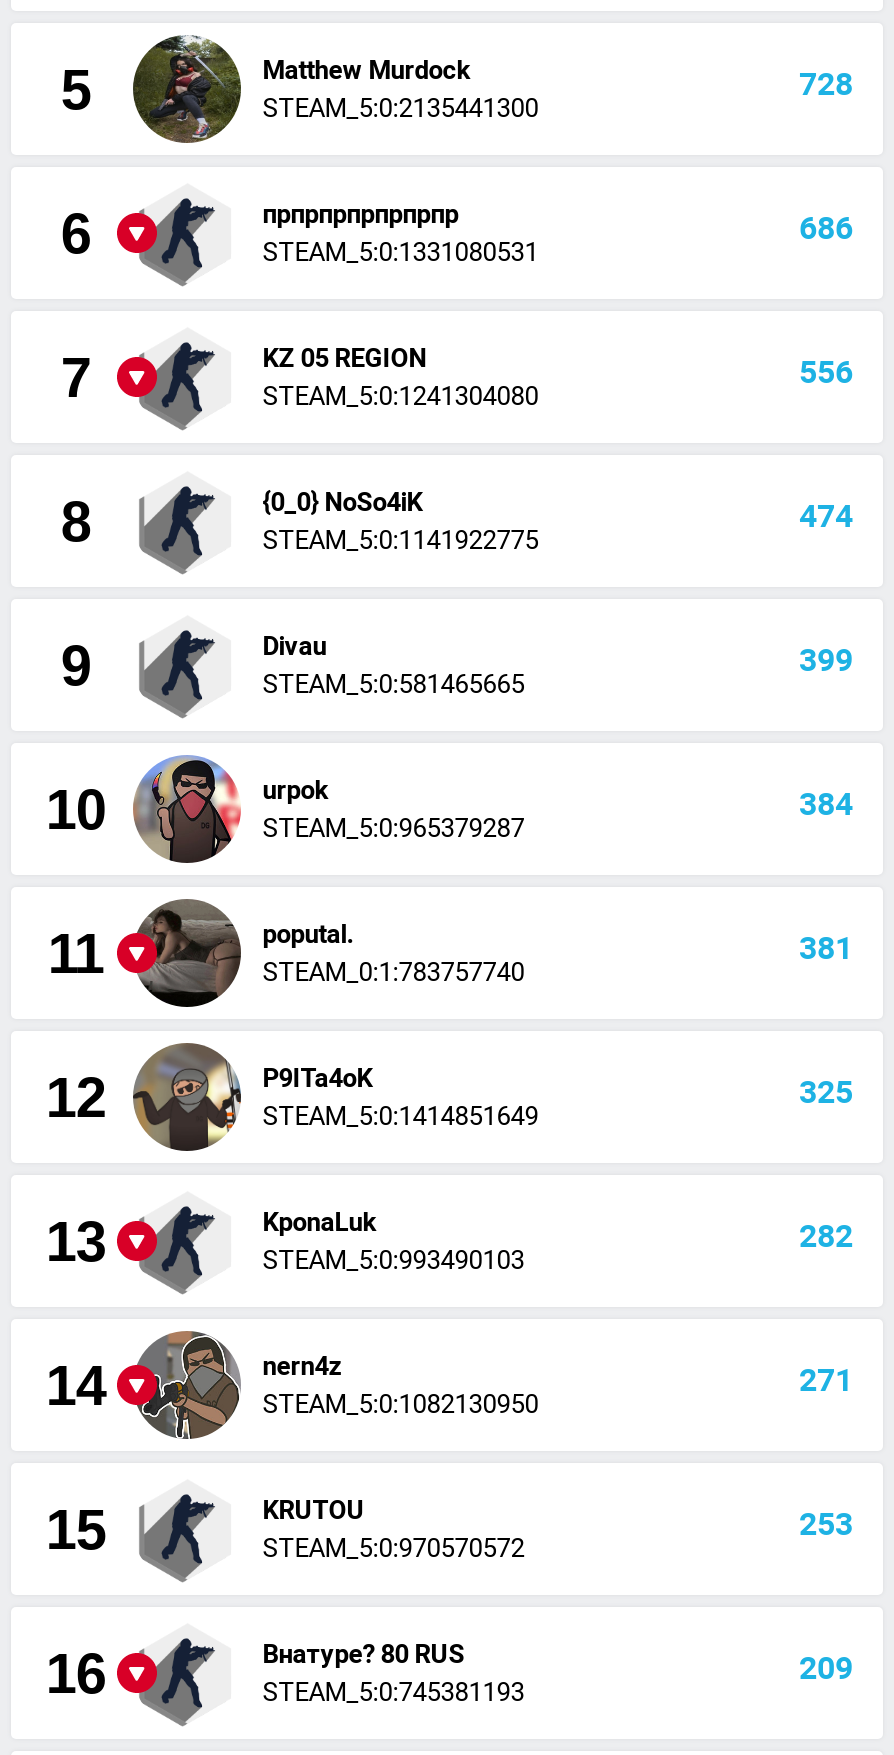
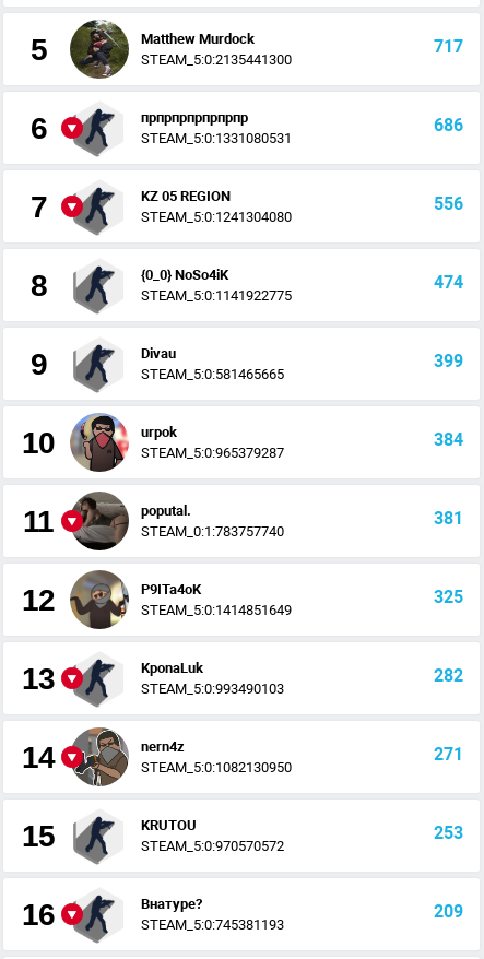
- 728
+ 717

- Внатуре? 80 RUS
+ Внатуре?
